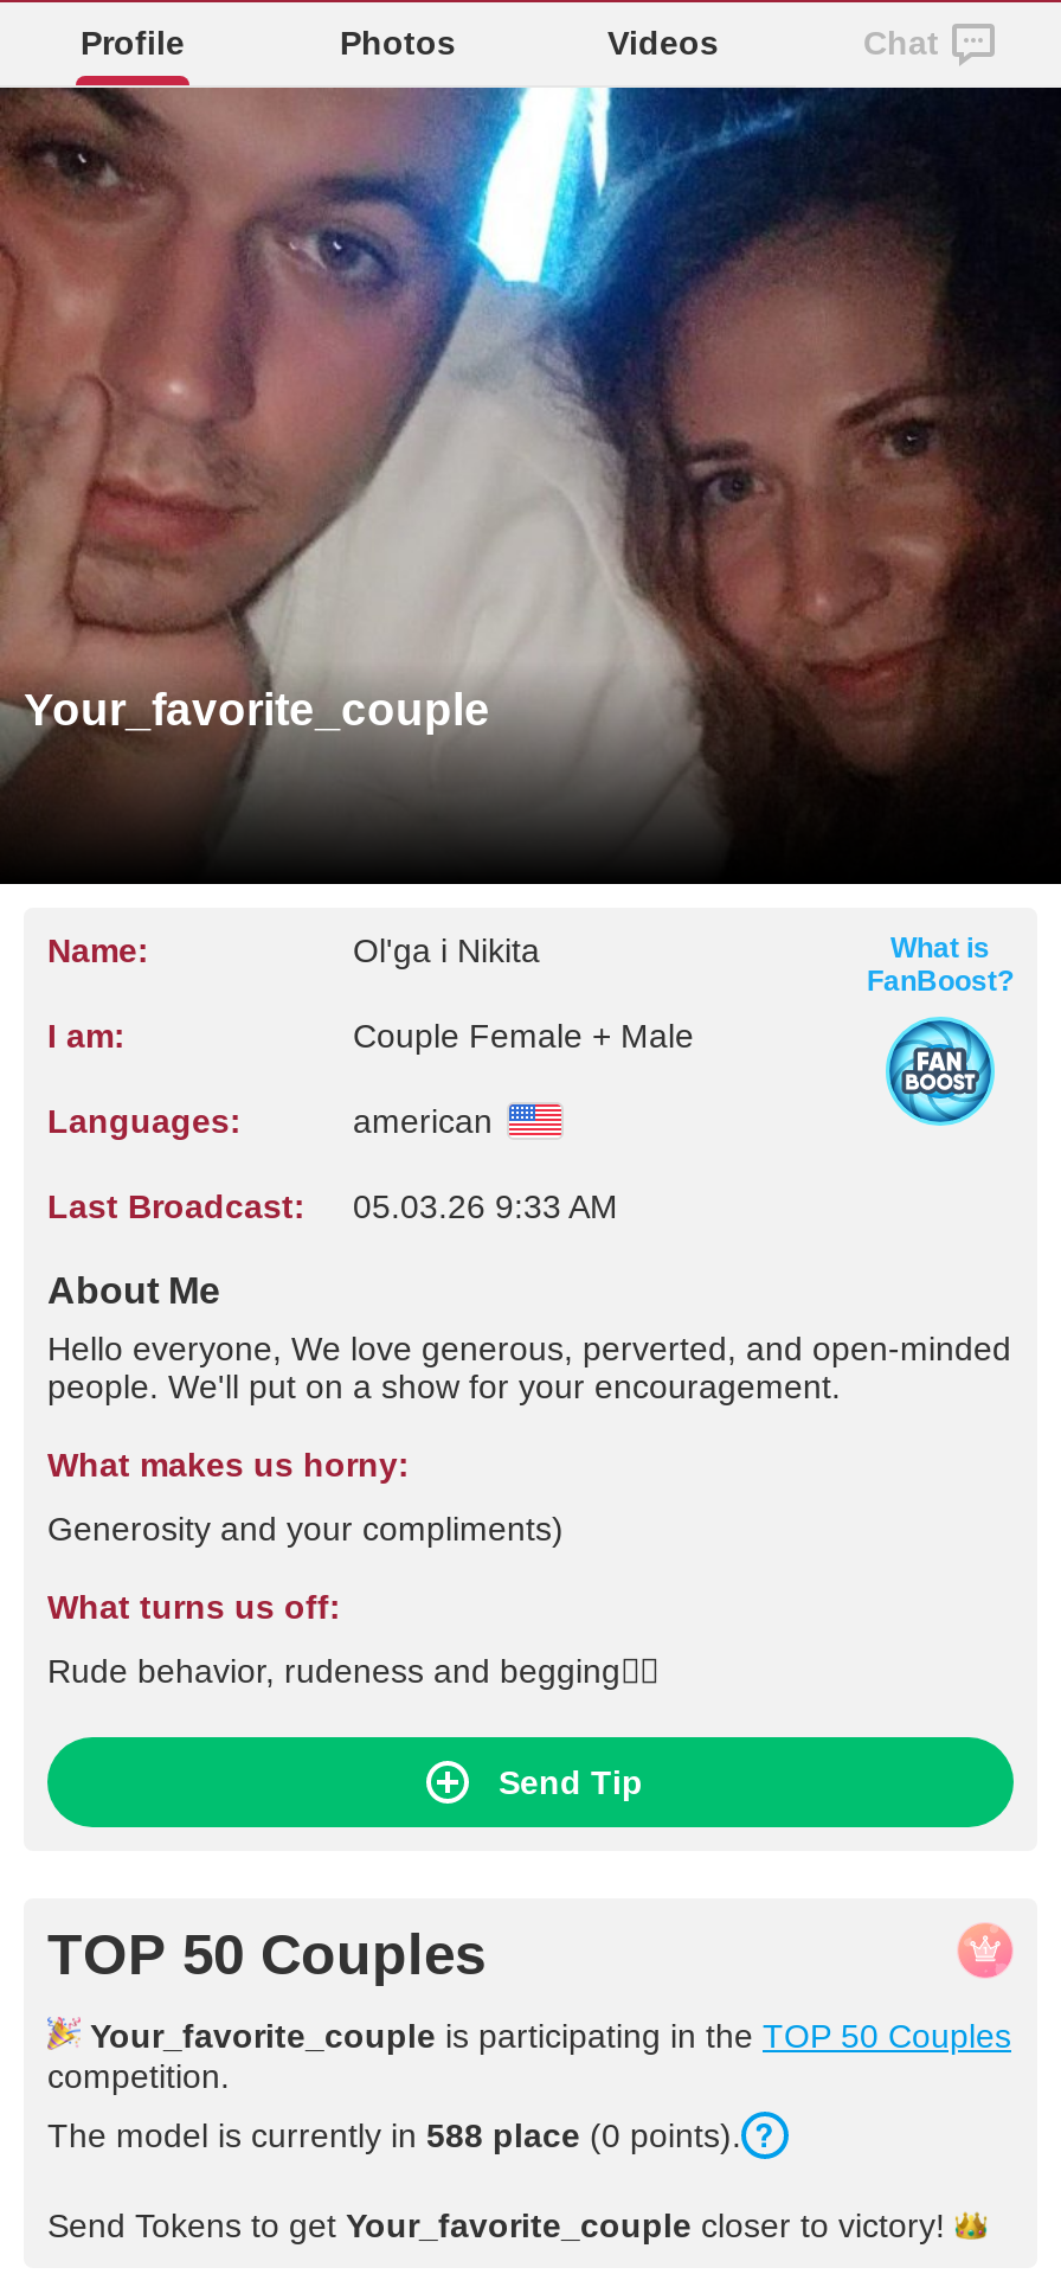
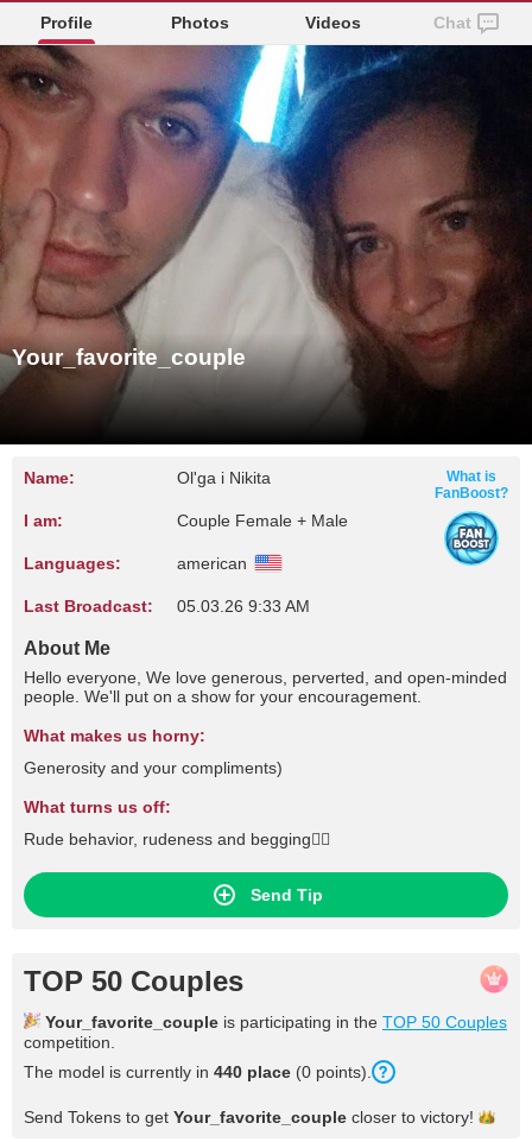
- The model is currently in 588 place (0 points).
+ The model is currently in 440 place (0 points).
